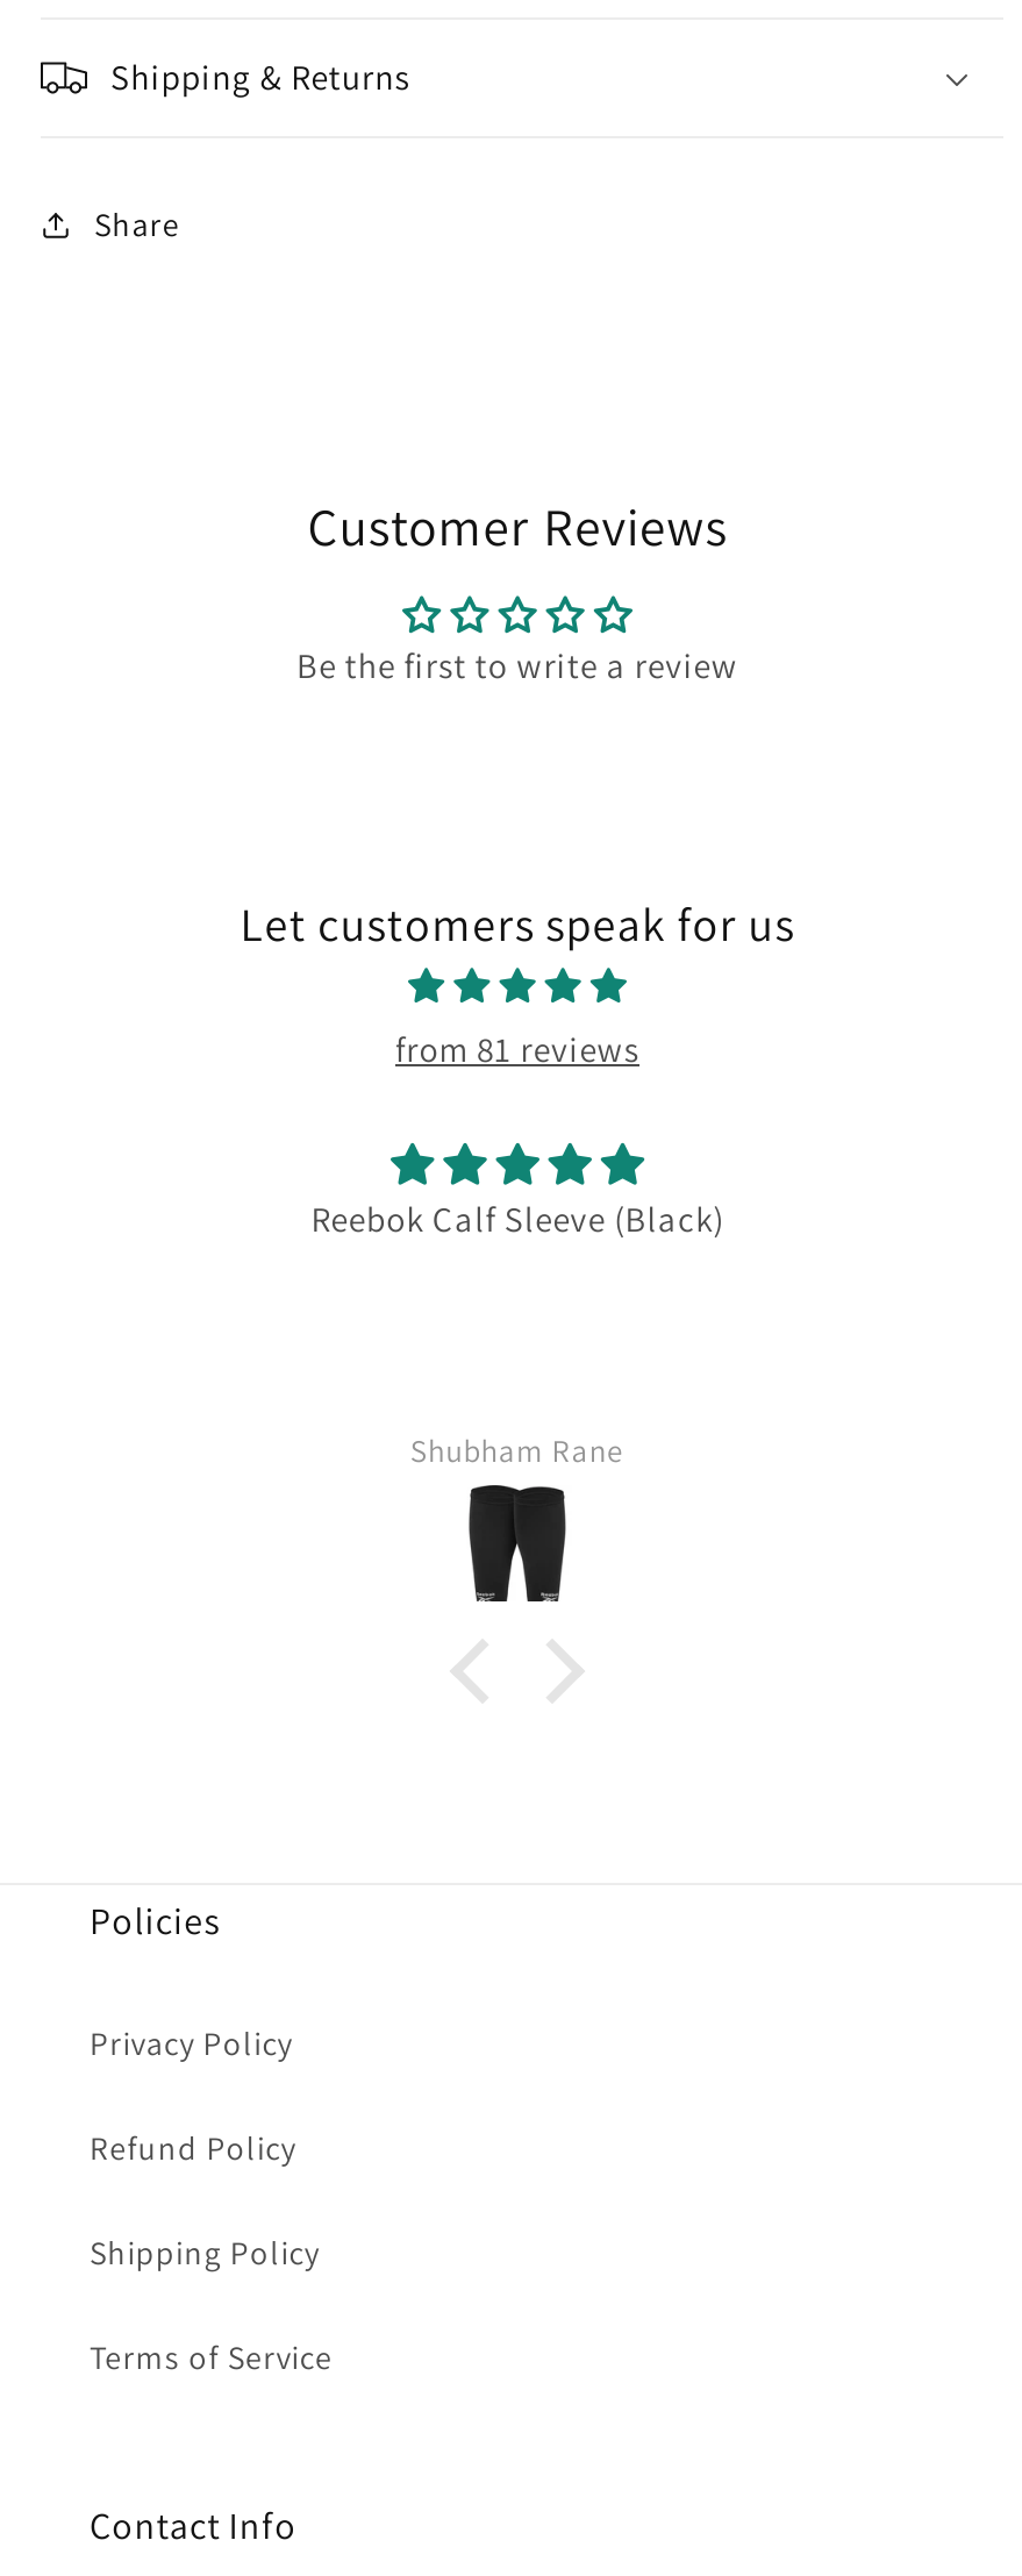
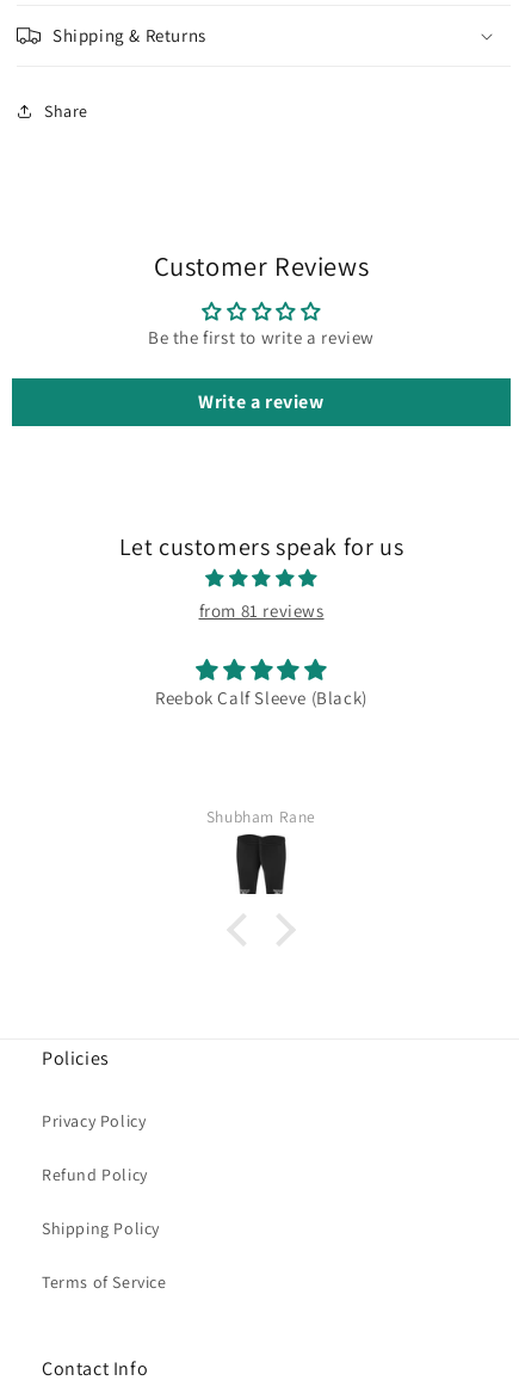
+ Write a review
